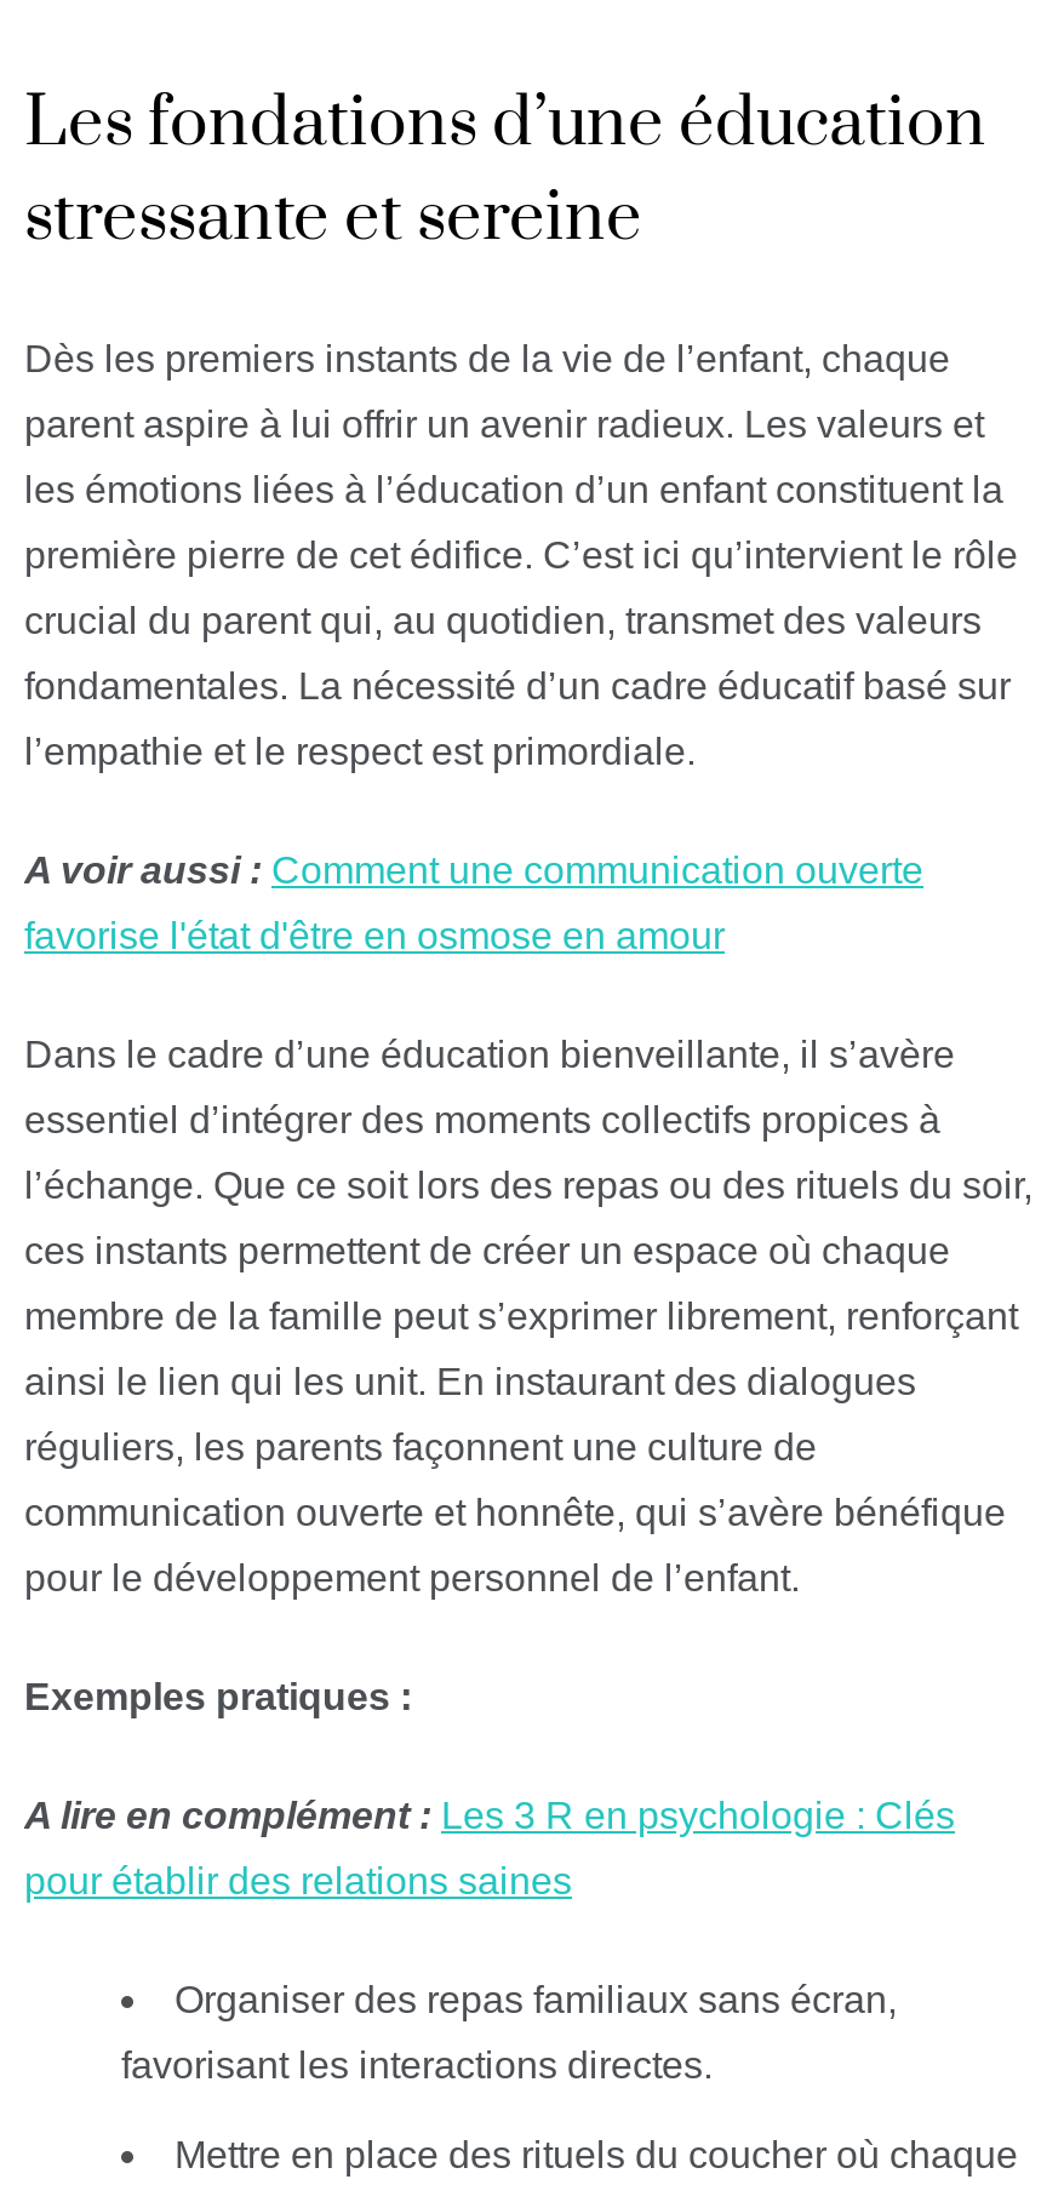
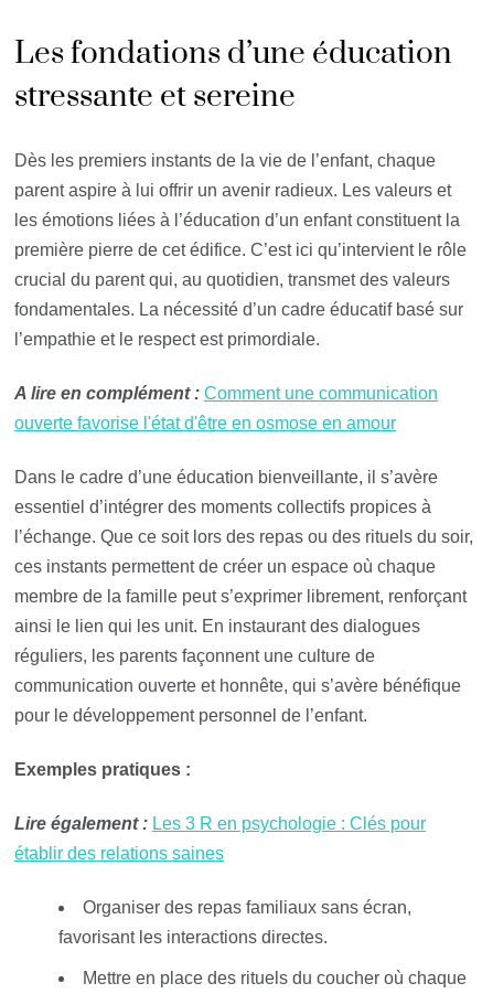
- A voir aussi : Comment une communication ouverte
+ A lire en complément : Comment une communication

- favorise l'état d'être en osmose en amour
+ ouverte favorise l'état d'être en osmose en amour

- A lire en complément : Les 3 R en psychologie : Clés
+ Lire également : Les 3 R en psychologie : Clés pour

- pour établir des relations saines
+ établir des relations saines
